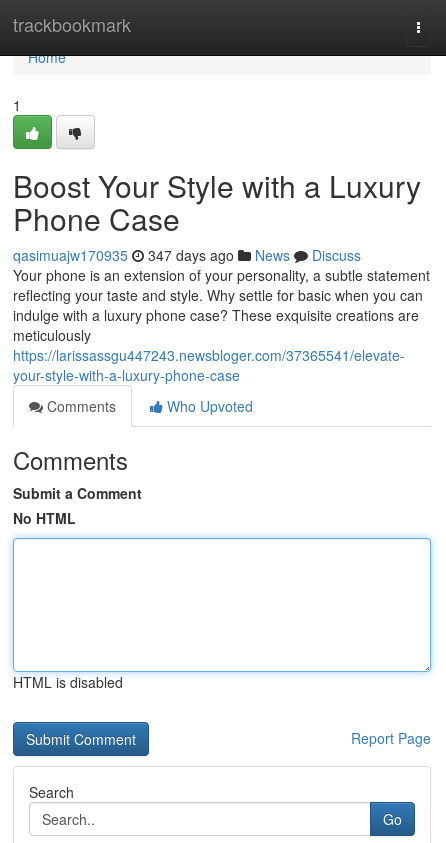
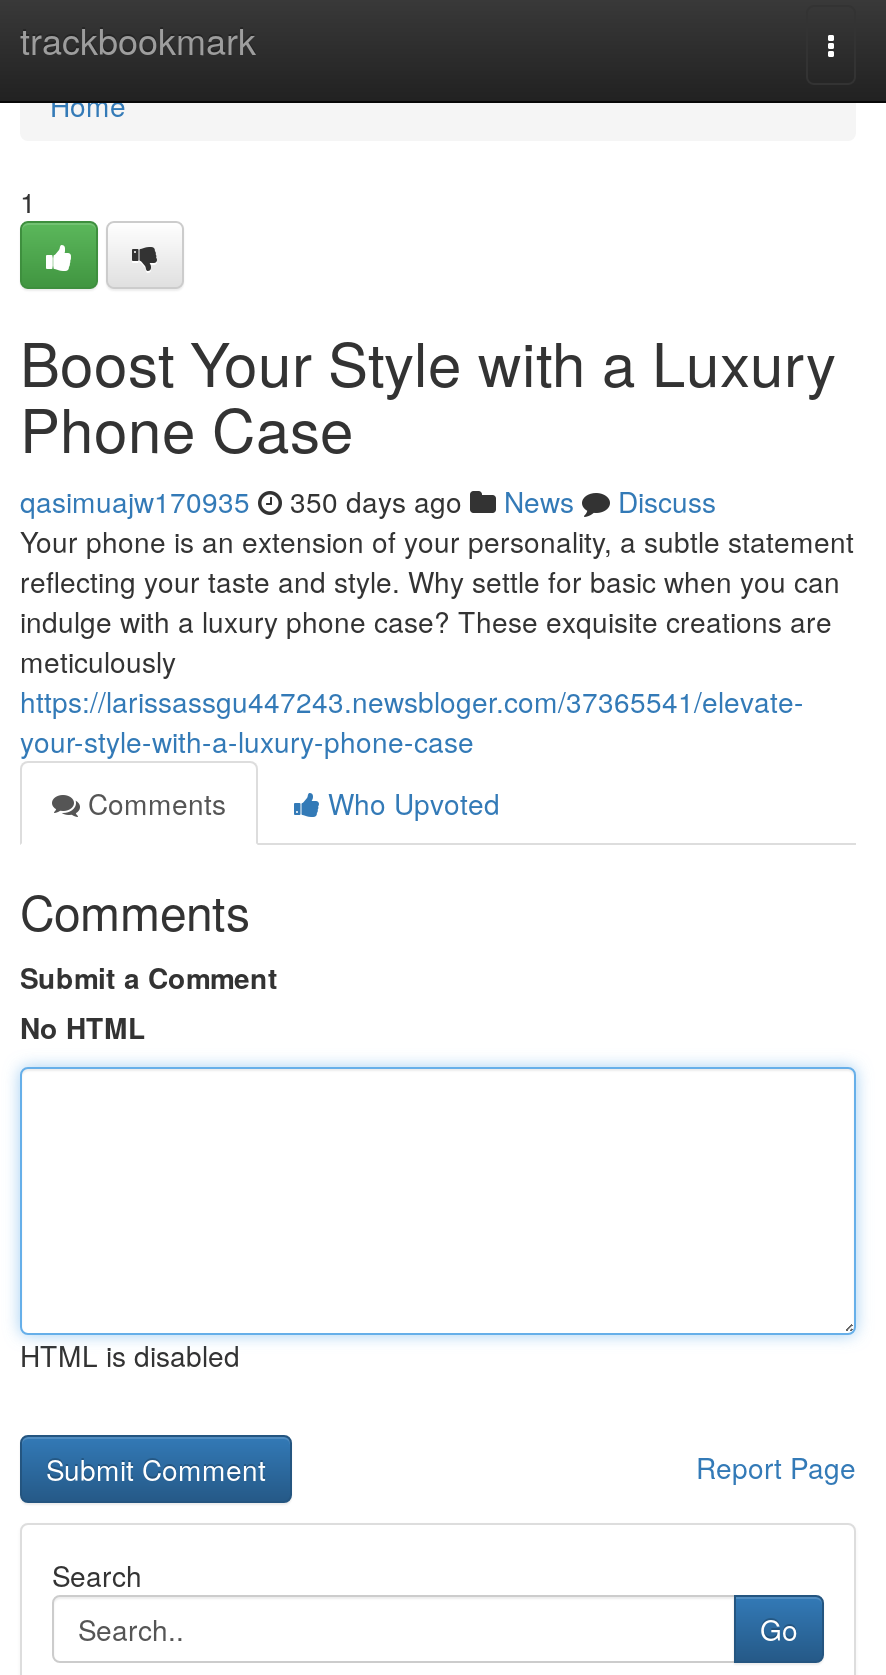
- qasimuajw170935 347 days ago News Discuss
+ qasimuajw170935 350 days ago News Discuss
